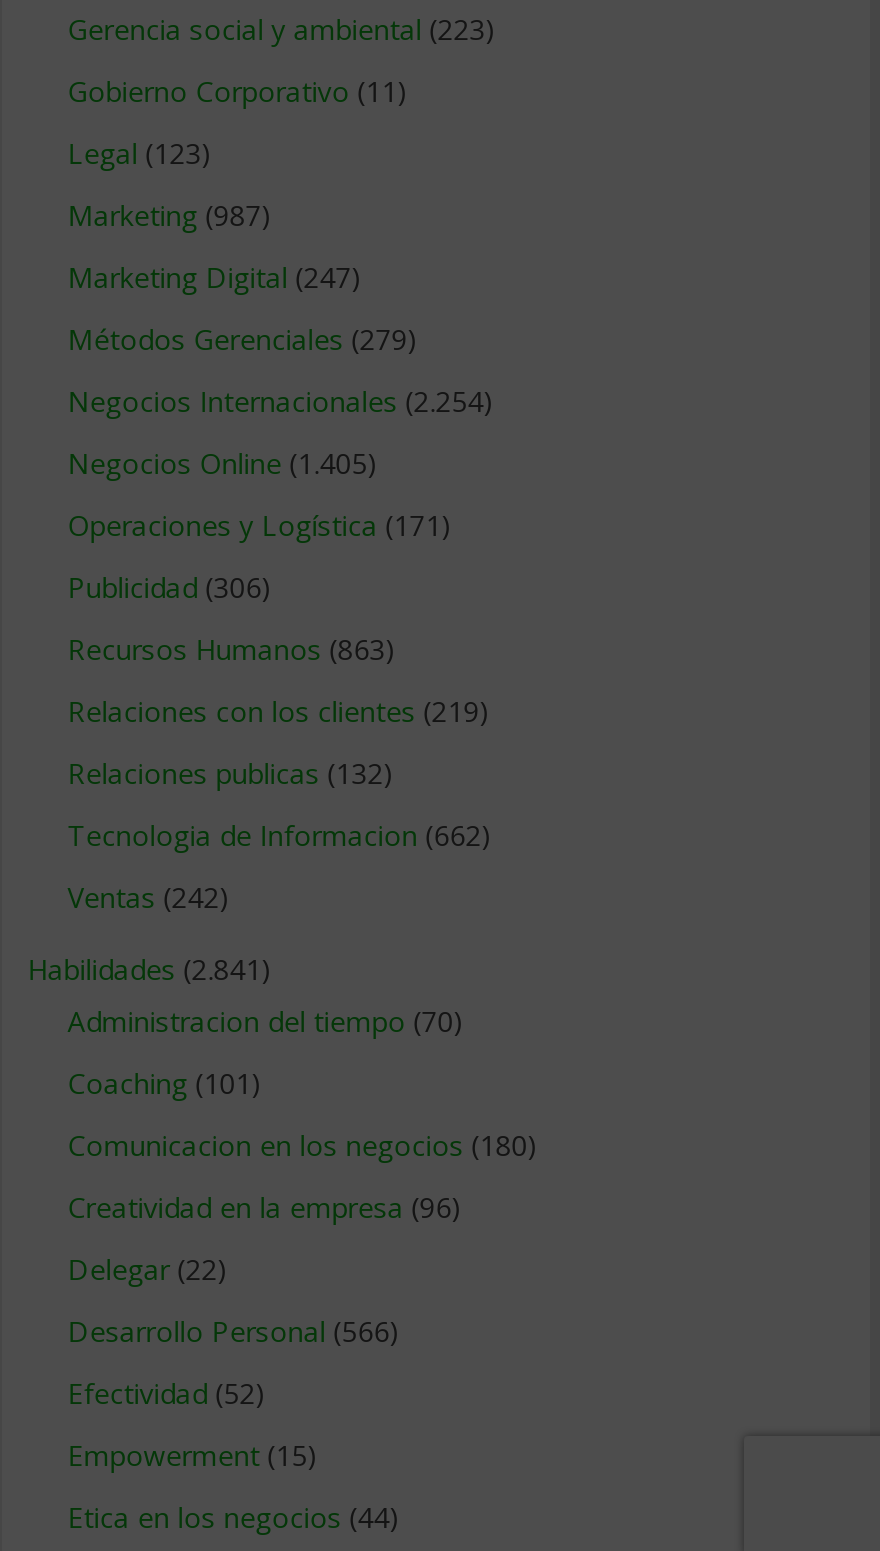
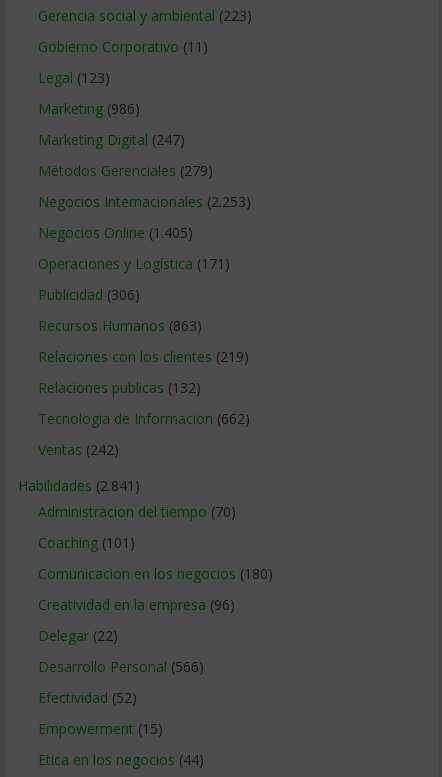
- Marketing (987)
+ Marketing (986)

- Negocios Internacionales (2.254)
+ Negocios Internacionales (2.253)
